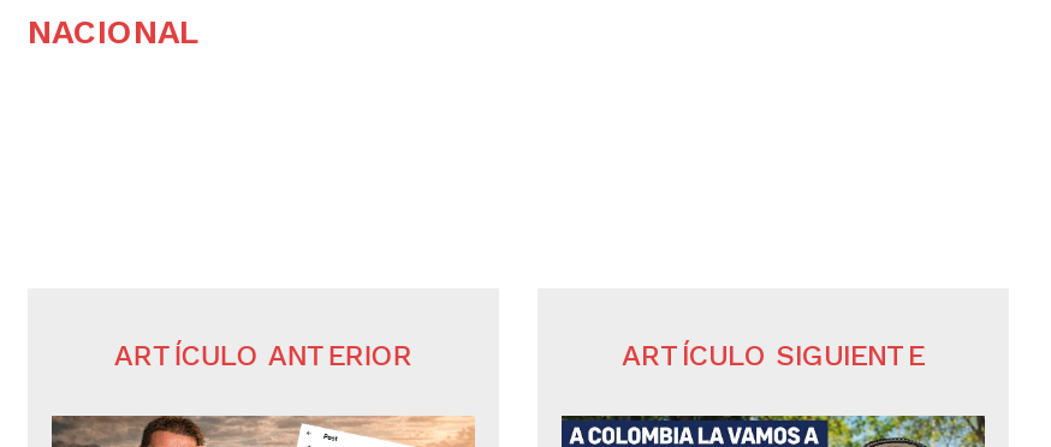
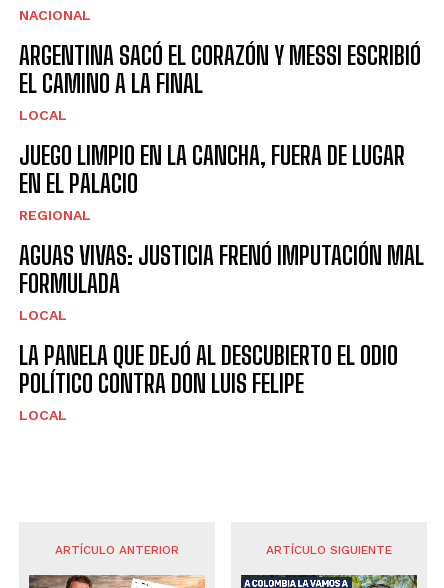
+ ARGENTINA SACÓ EL CORAZÓN Y MESSI ESCRIBIÓ
+ EL CAMINO A LA FINAL
+ LOCAL
+ JUEGO LIMPIO EN LA CANCHA, FUERA DE LUGAR
+ EN EL PALACIO
+ REGIONAL
+ AGUAS VIVAS: JUSTICIA FRENÓ IMPUTACIÓN MAL
+ FORMULADA
+ LOCAL
+ LA PANELA QUE DEJÓ AL DESCUBIERTO EL ODIO
+ POLÍTICO CONTRA DON LUIS FELIPE
+ LOCAL
